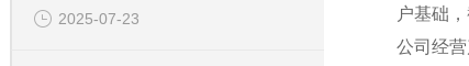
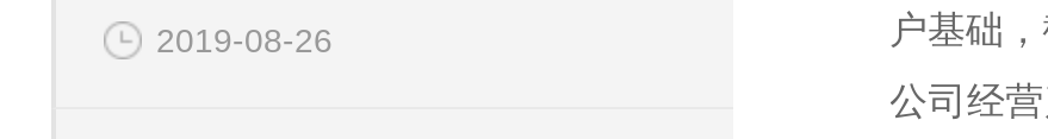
- 2025-07-23
+ 2019-08-26
